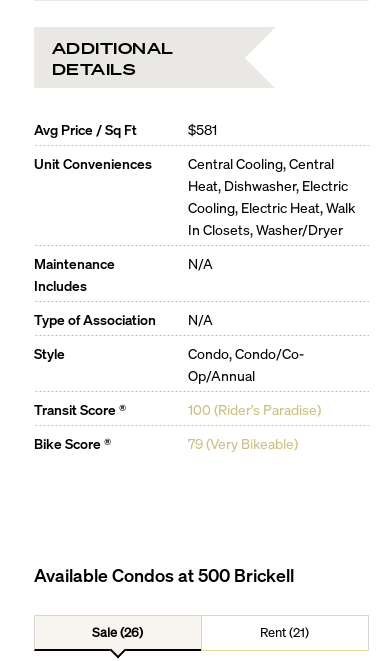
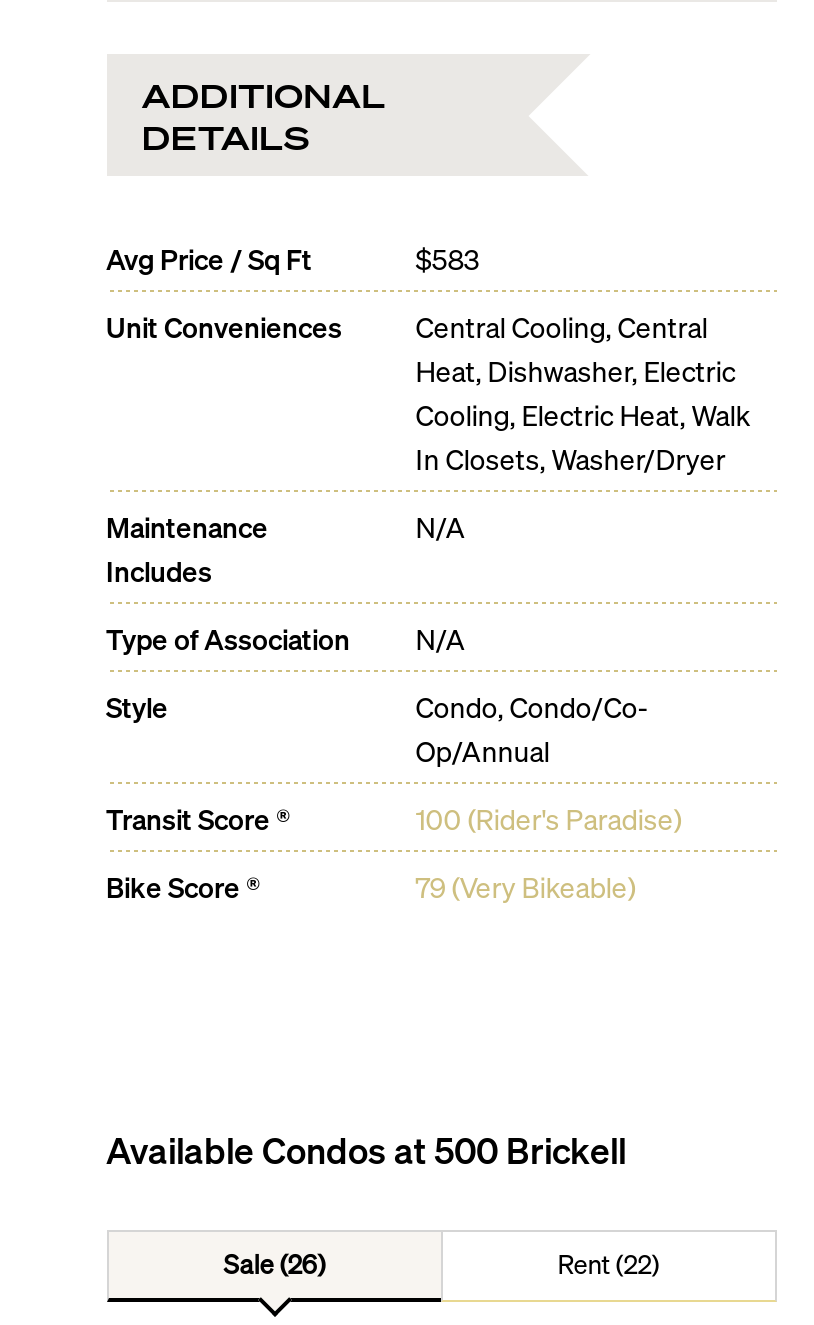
- $581
+ $583

- Rent (21)
+ Rent (22)
